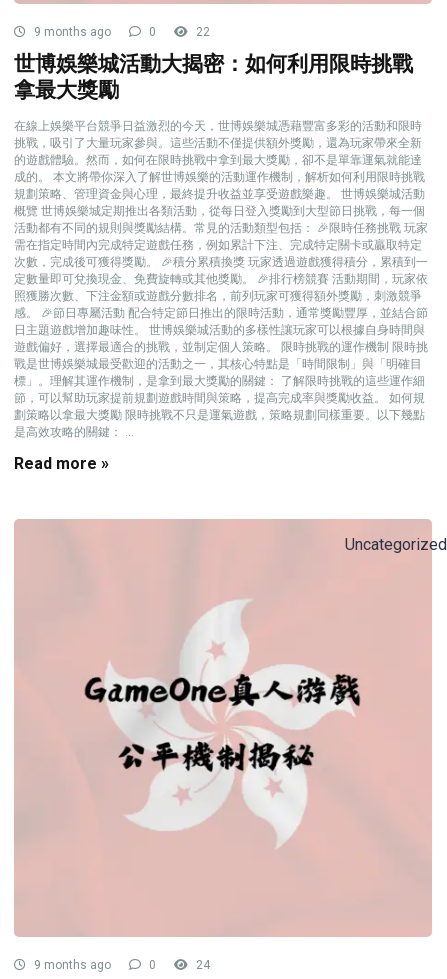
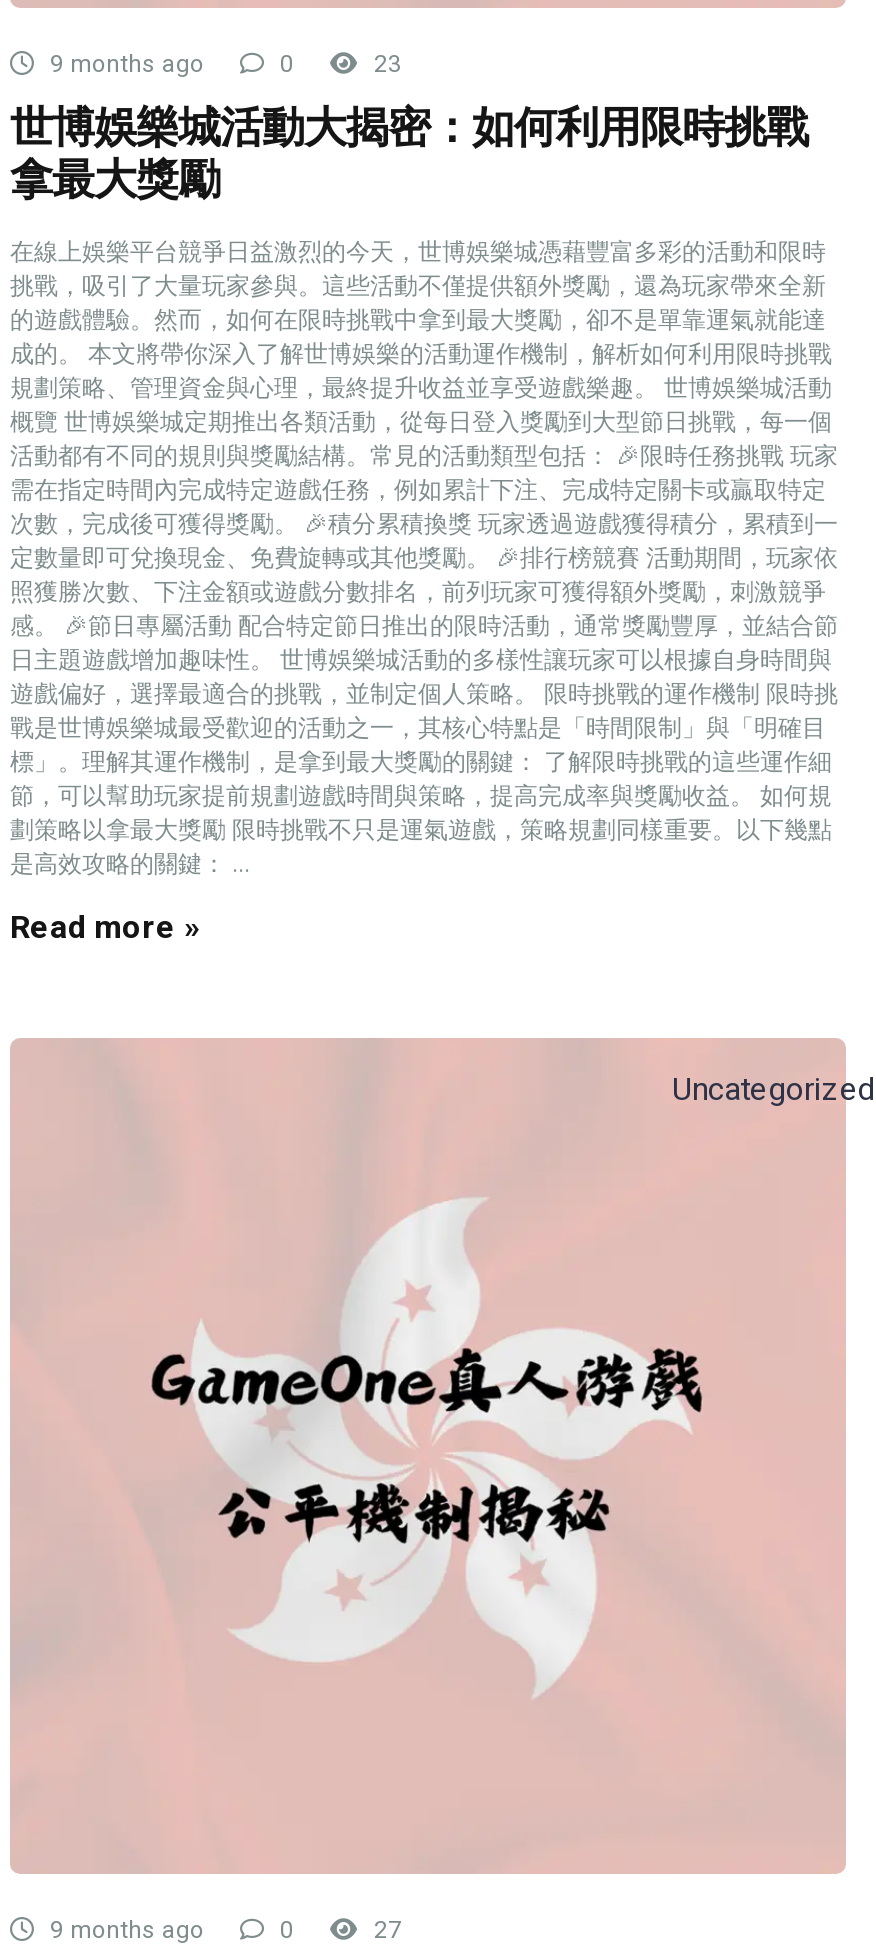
- 22
+ 23

- 24
+ 27
